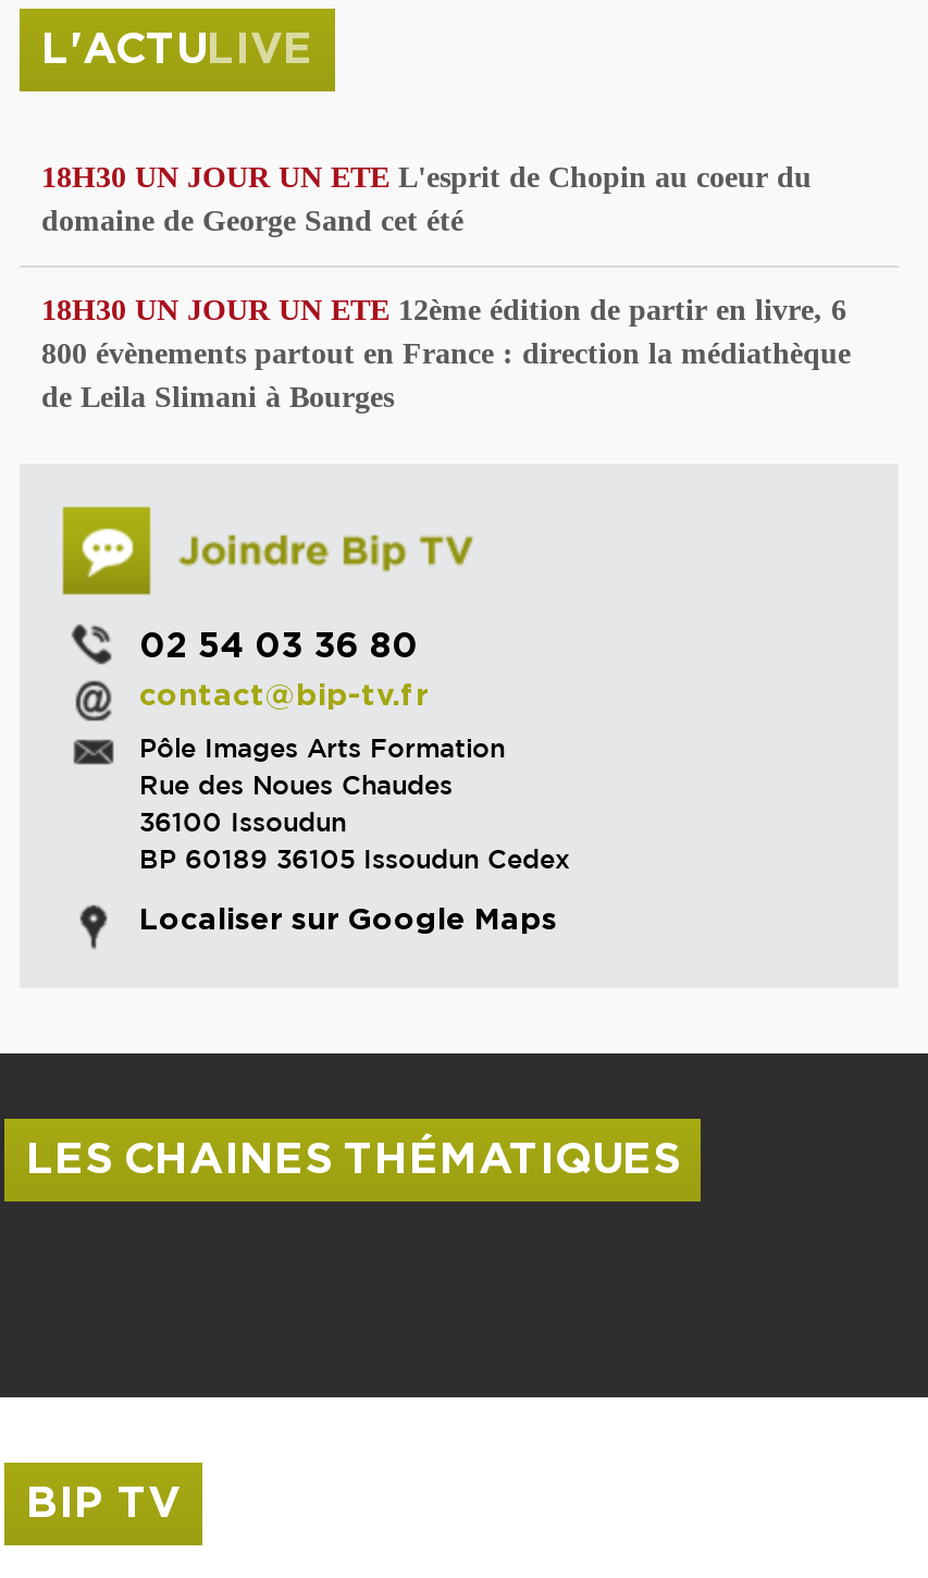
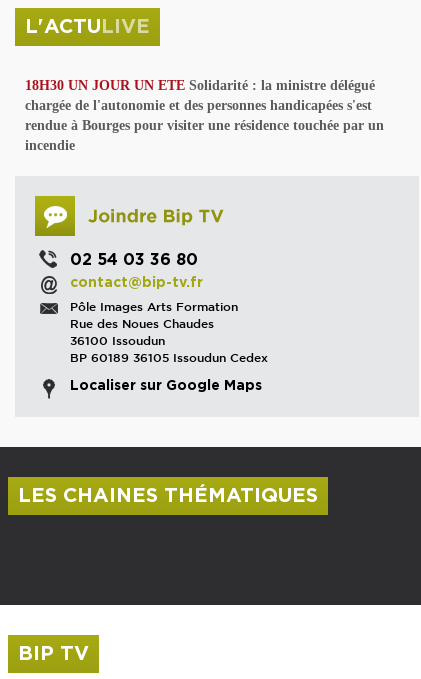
- 18H30 UN JOUR UN ETE L'esprit de Chopin au coeur du
- domaine de George Sand cet été
- 18H30 UN JOUR UN ETE 12ème édition de partir en livre, 6
- 800 évènements partout en France : direction la médiathèque
- de Leila Slimani à Bourges
+ 18H30 UN JOUR UN ETE Solidarité : la ministre délégué
+ chargée de l'autonomie et des personnes handicapées s'est
+ rendue à Bourges pour visiter une résidence touchée par un
+ incendie
